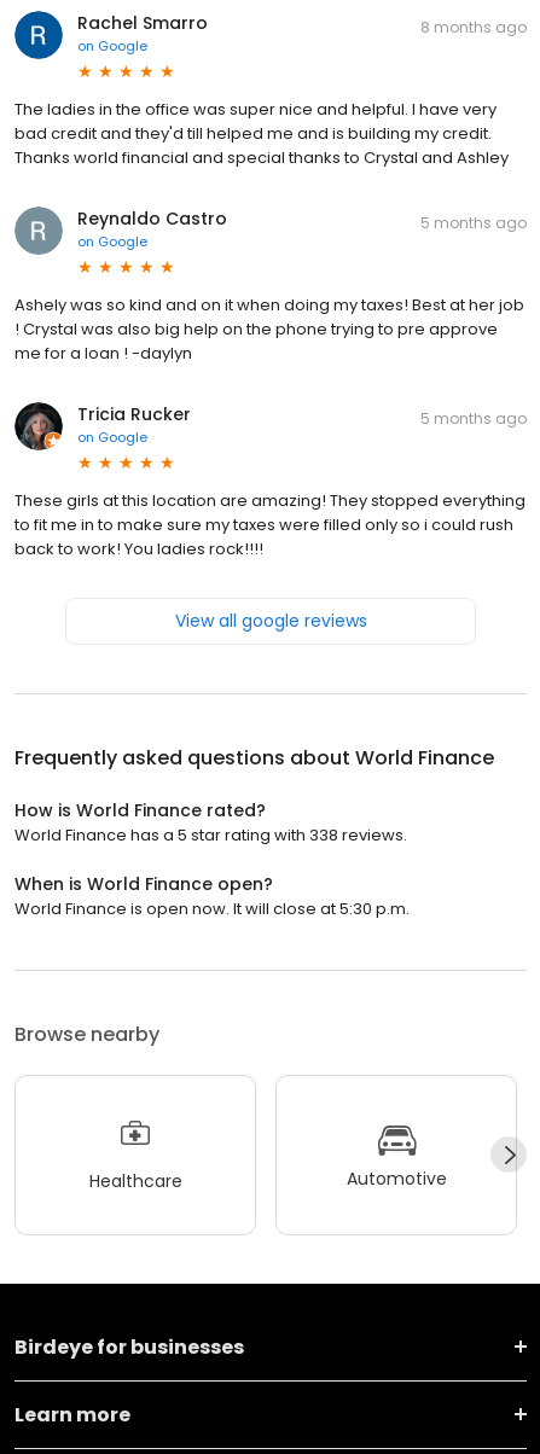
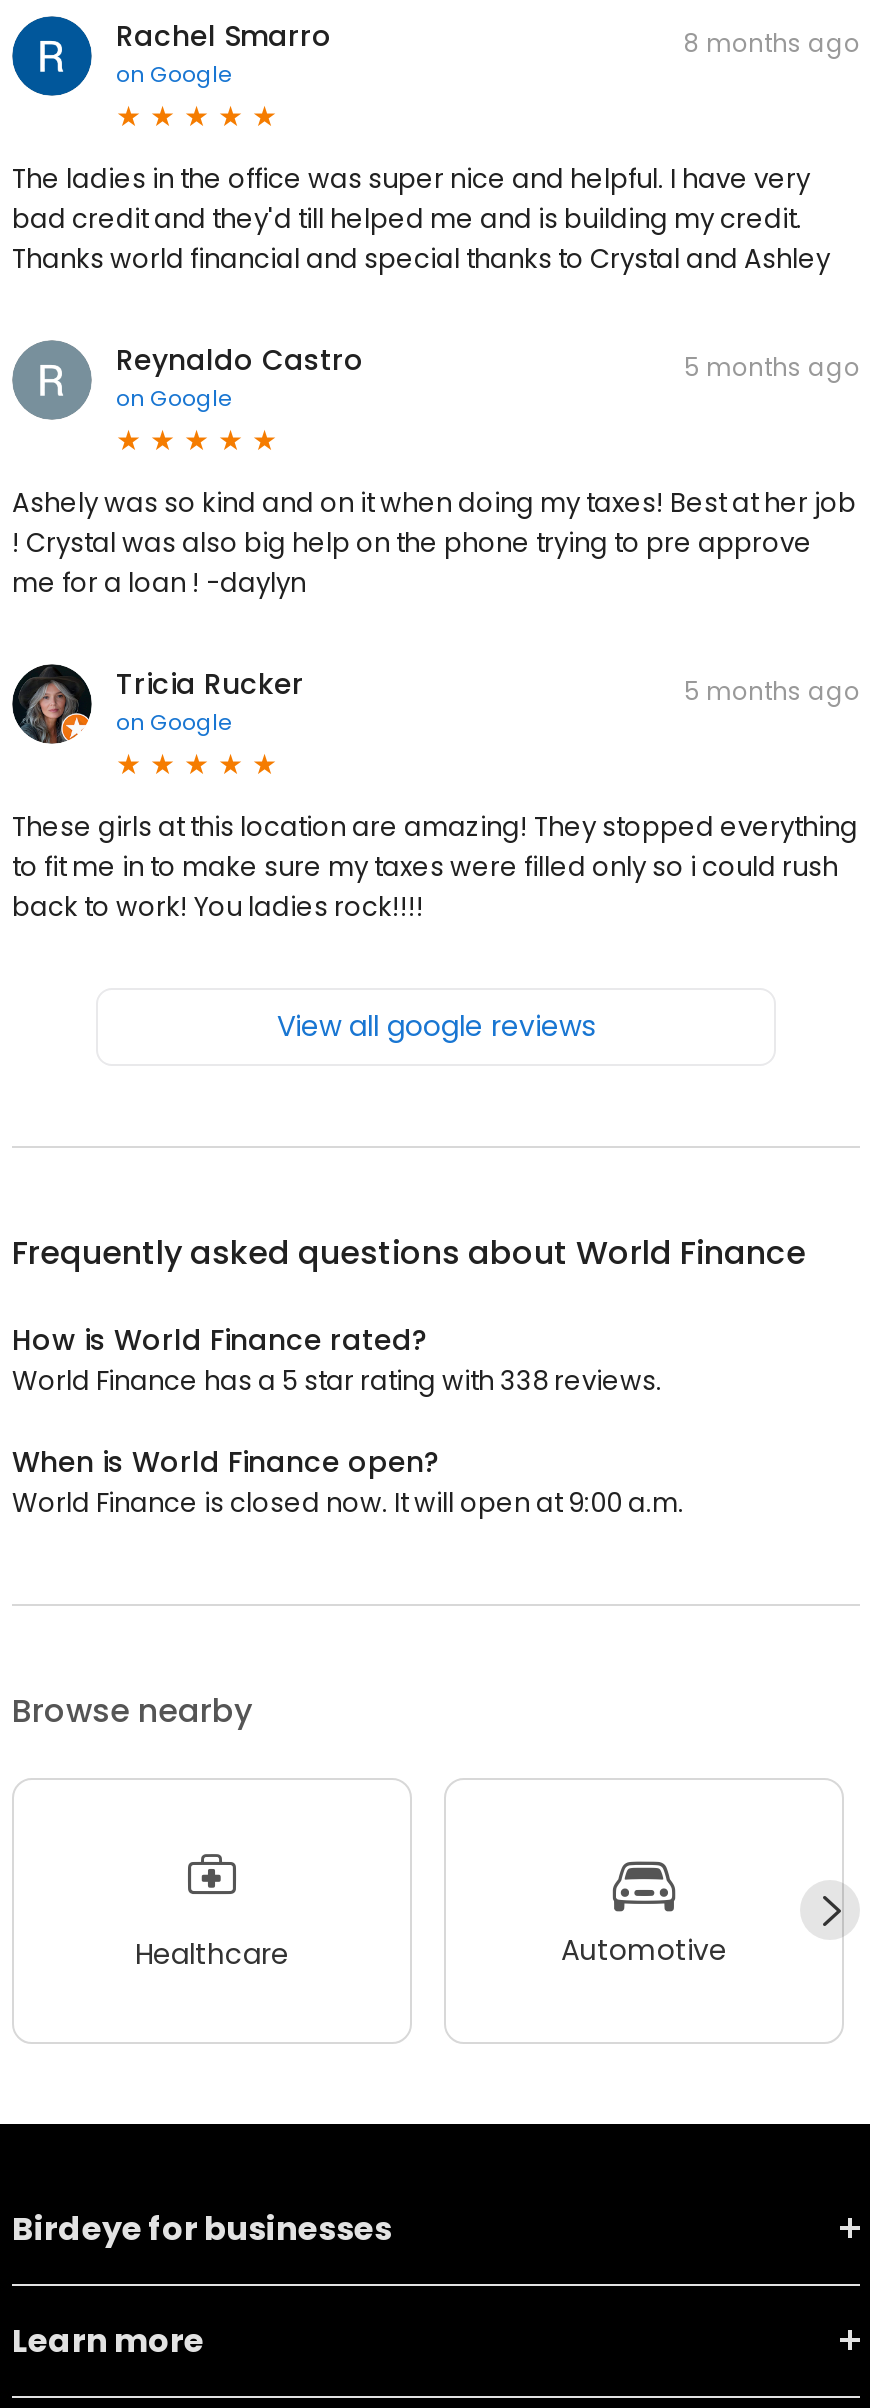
- World Finance is open now. It will close at 5:30 p.m.
+ World Finance is closed now. It will open at 9:00 a.m.
